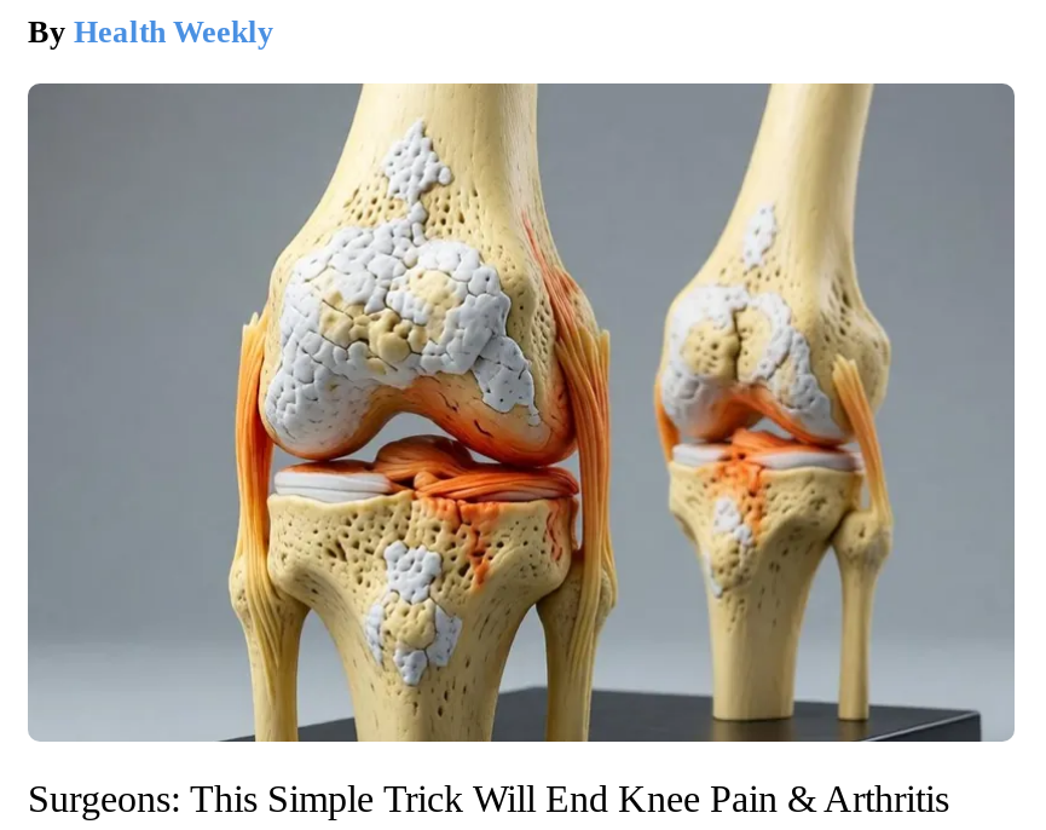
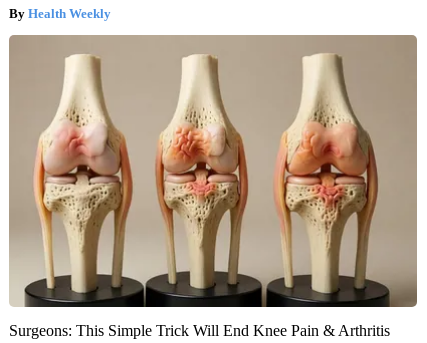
- [image]
+ [image]
